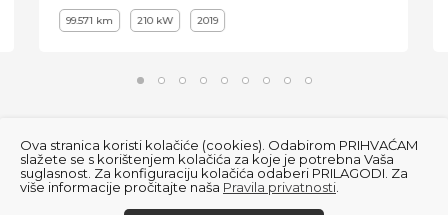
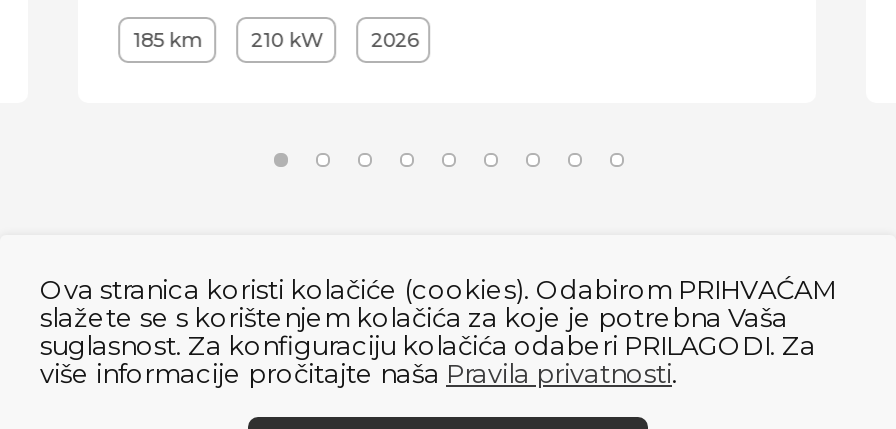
- 99.571 km
+ 185 km

- 2019
+ 2026
